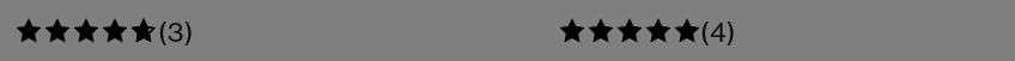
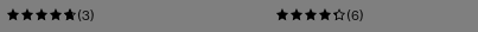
- (4)
+ (6)
